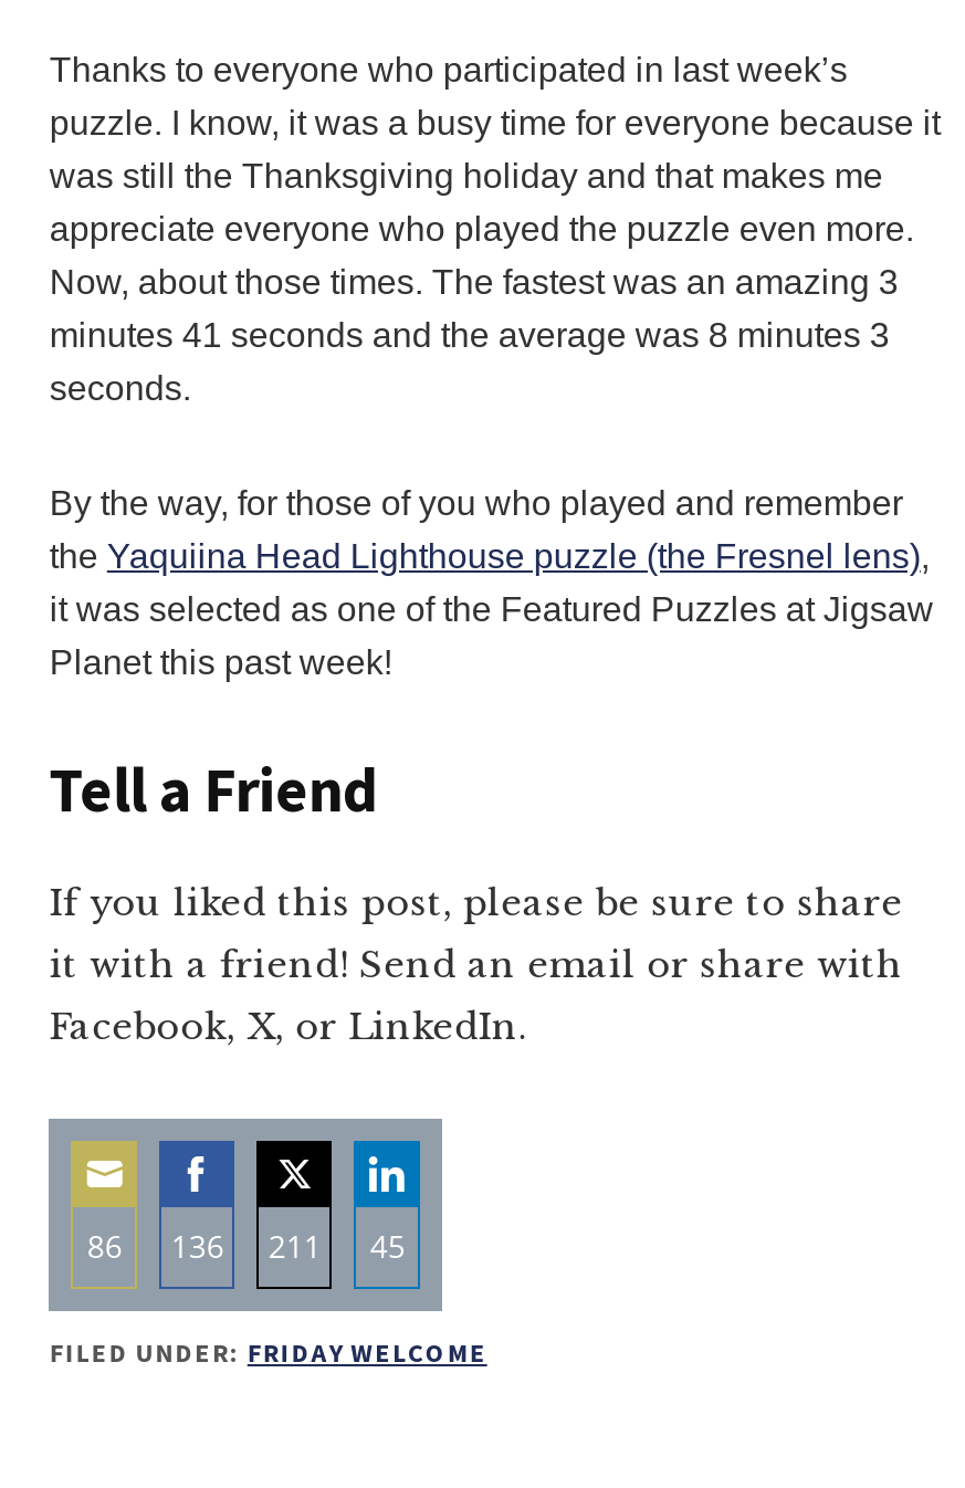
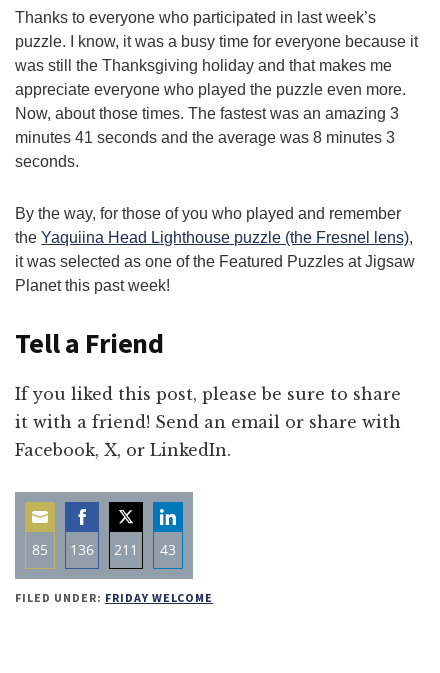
- 86
+ 85

- 45
+ 43
